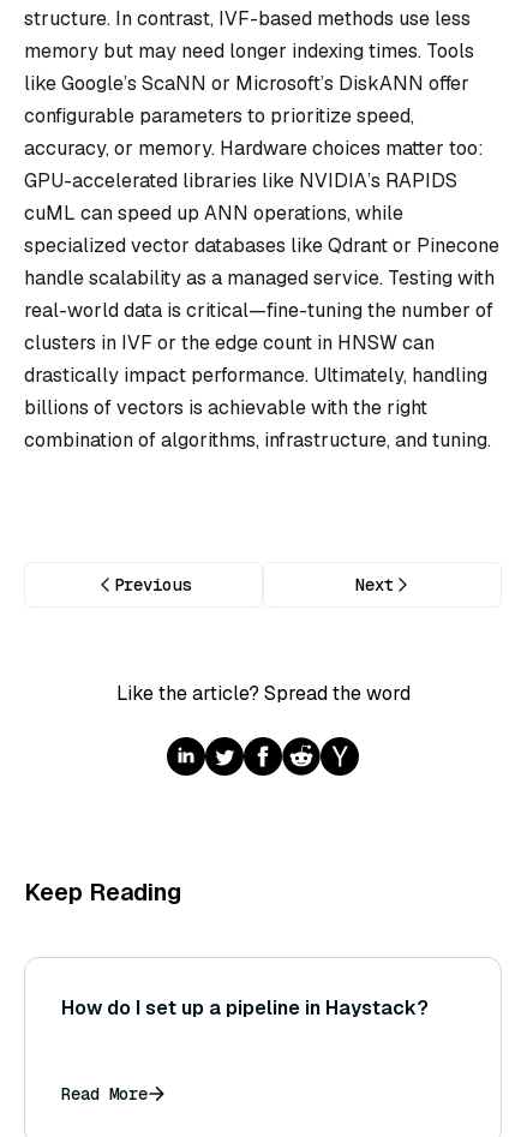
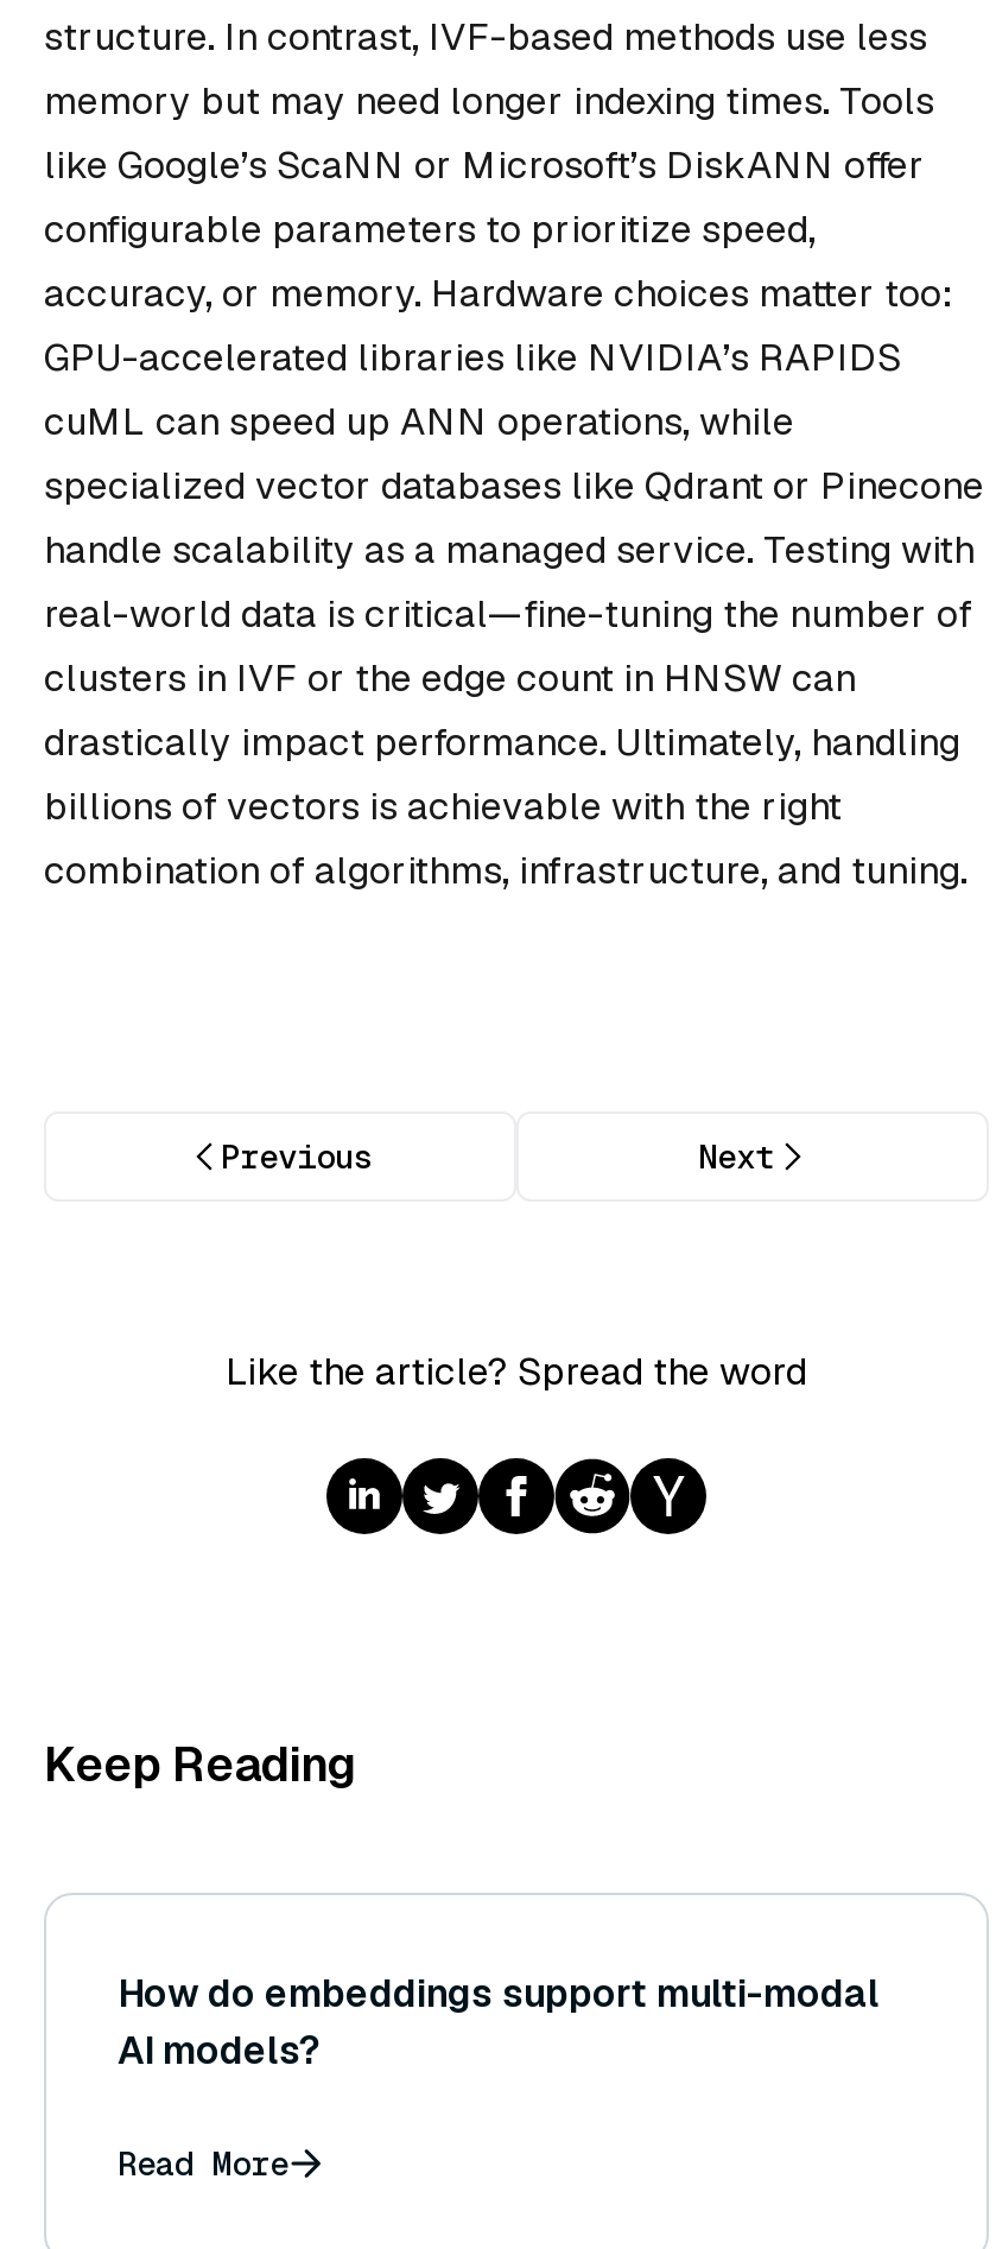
- How do I set up a pipeline in Haystack?
+ How do embeddings support multi-modal
+ AI models?
